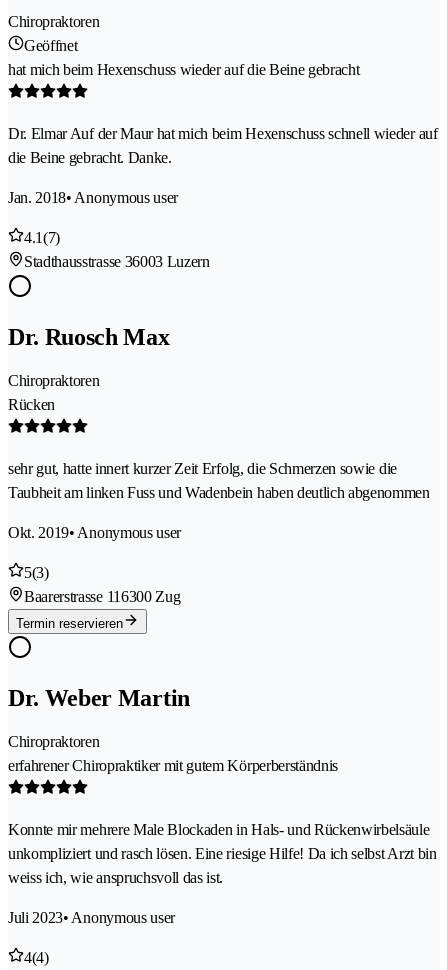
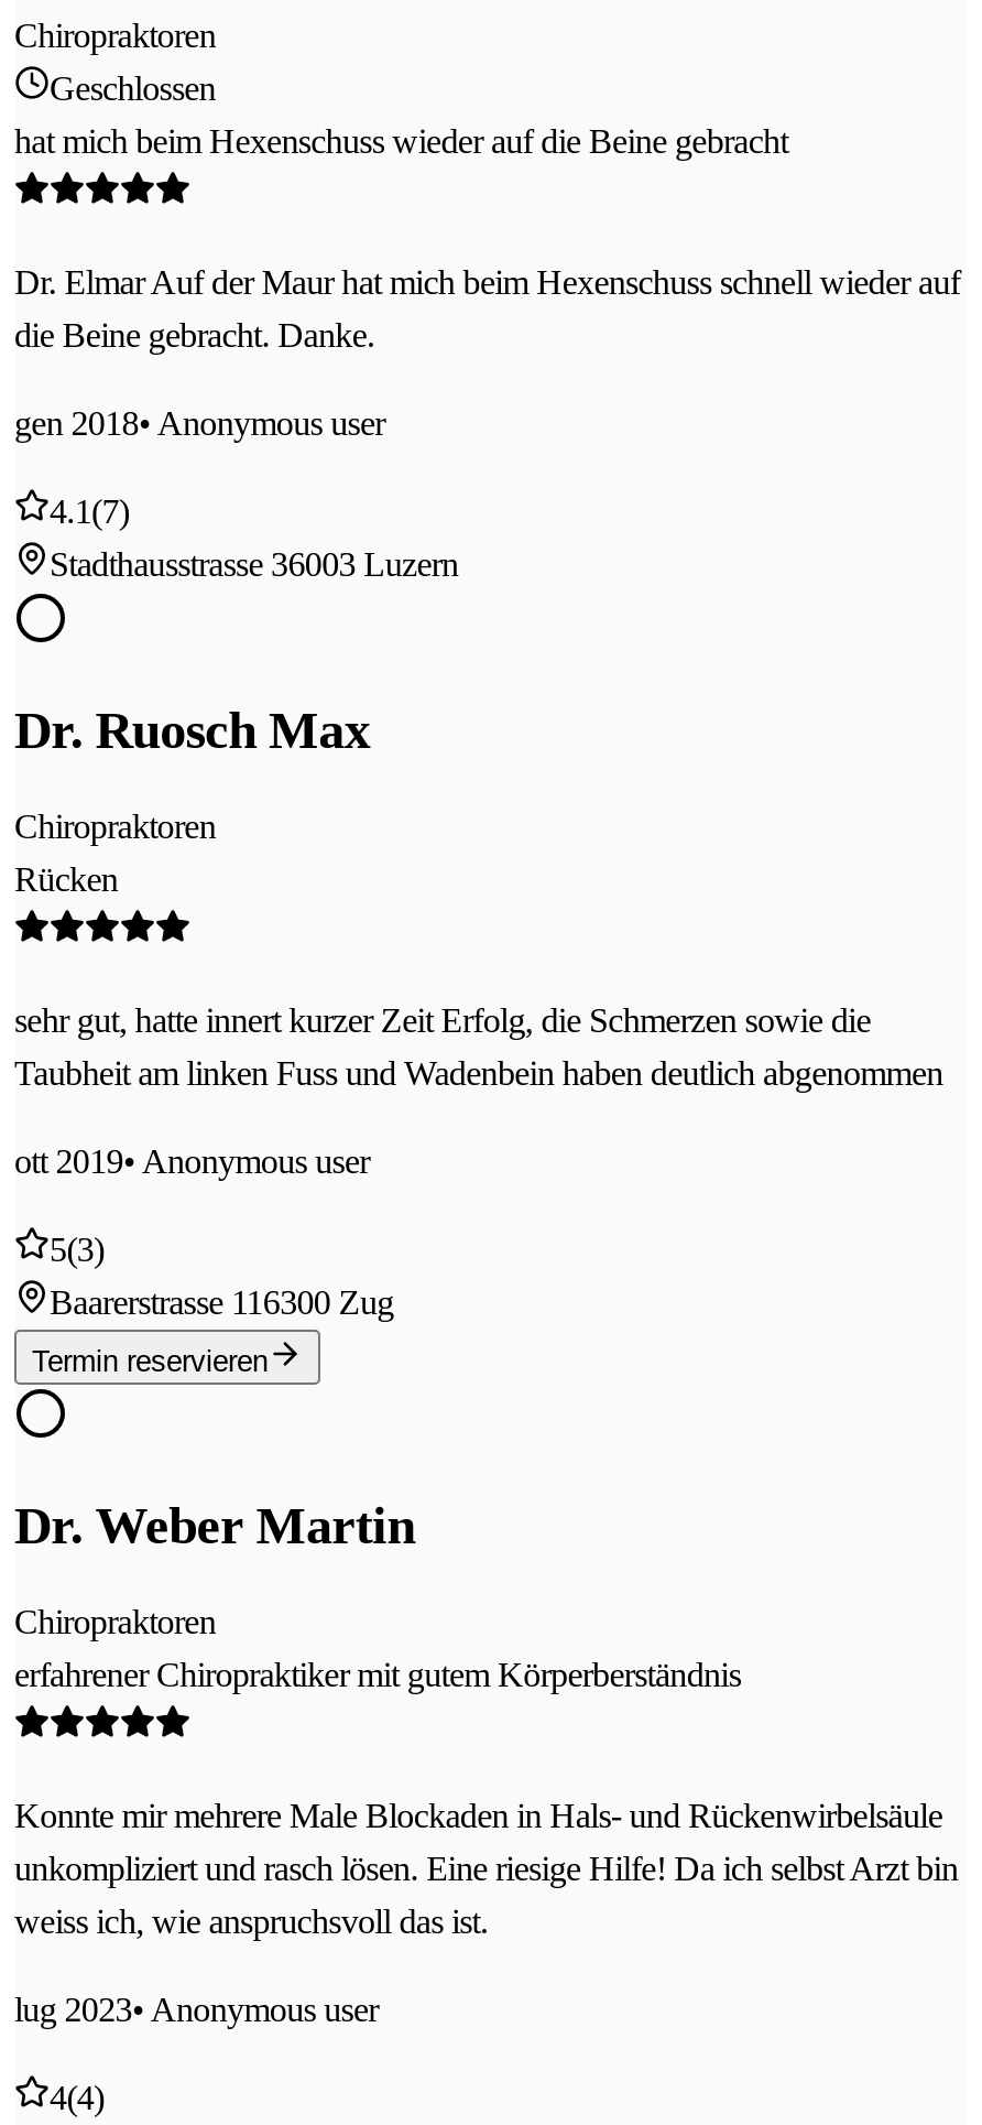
- Geöffnet
+ Geschlossen

- Jan. 2018• Anonymous user
+ gen 2018• Anonymous user

- Okt. 2019• Anonymous user
+ ott 2019• Anonymous user

- Juli 2023• Anonymous user
+ lug 2023• Anonymous user
